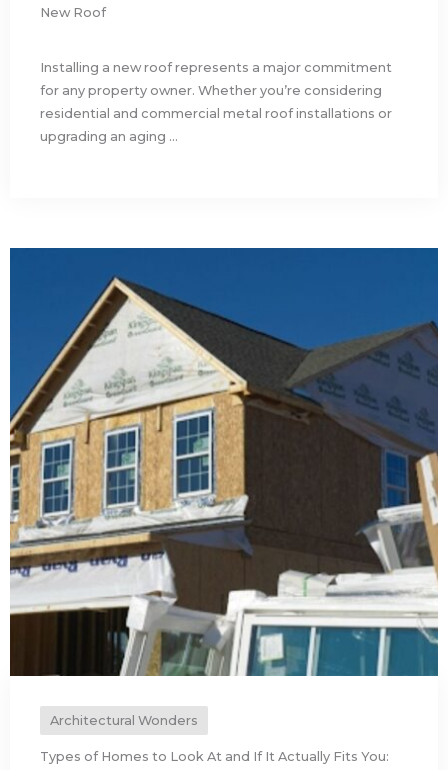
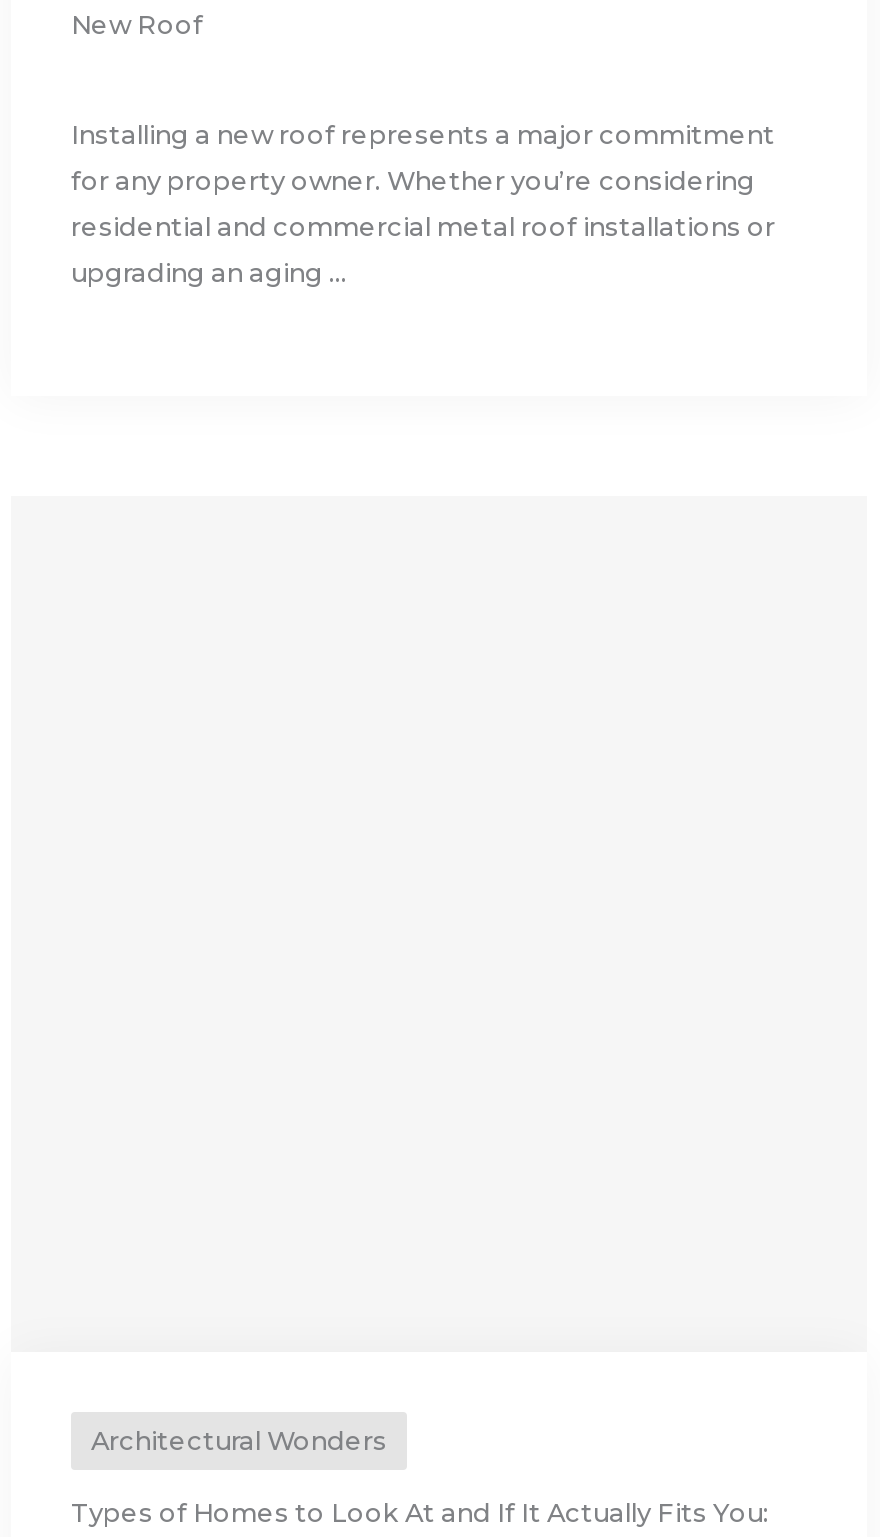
- [image]
